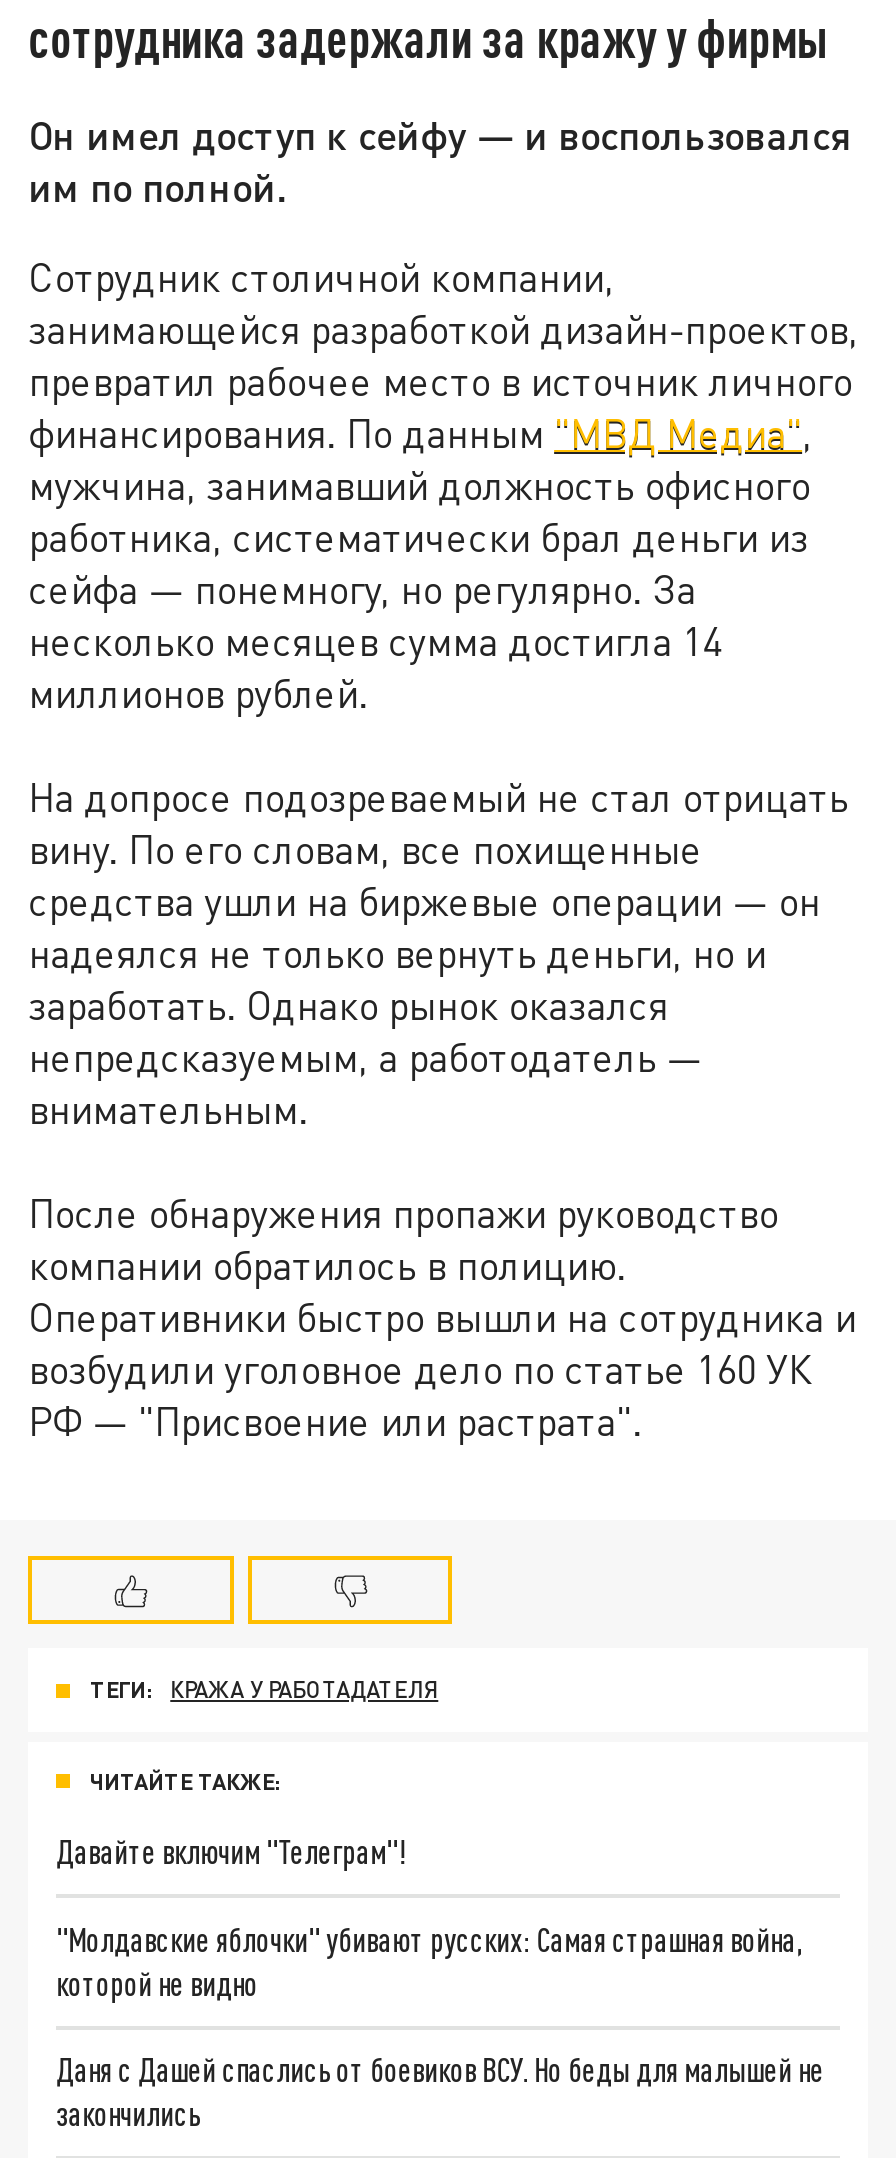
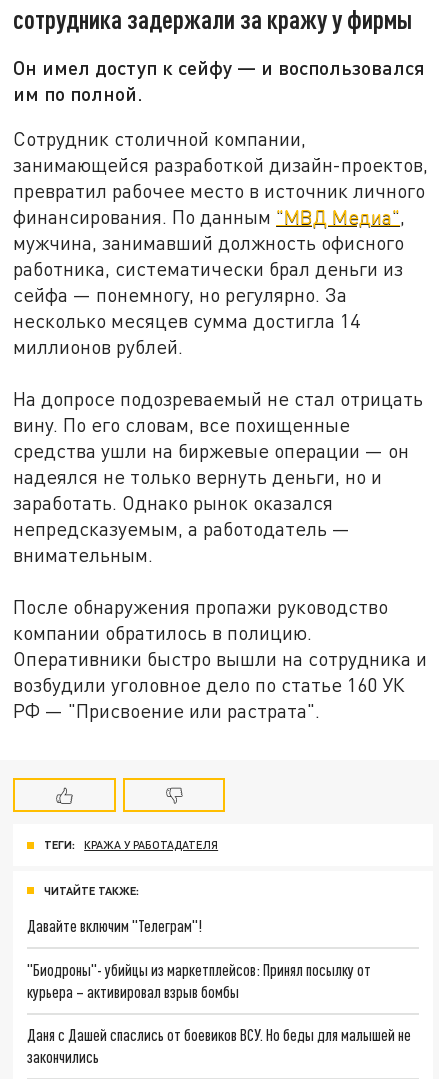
- "Молдавские яблочки" убивают русских: Самая страшная война,
- которой не видно
+ "Биодроны"- убийцы из маркетплейсов: Принял посылку от
+ курьера – активировал взрыв бомбы
